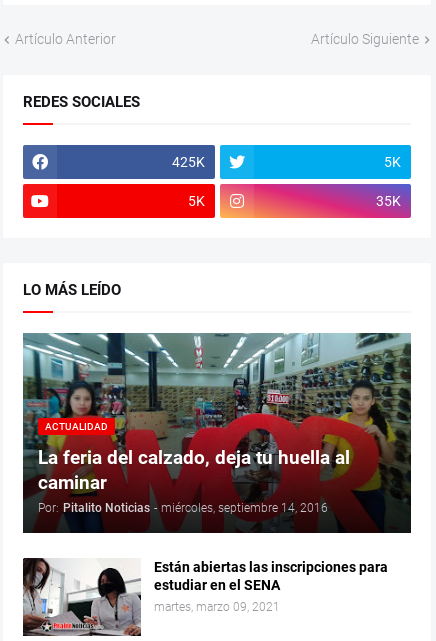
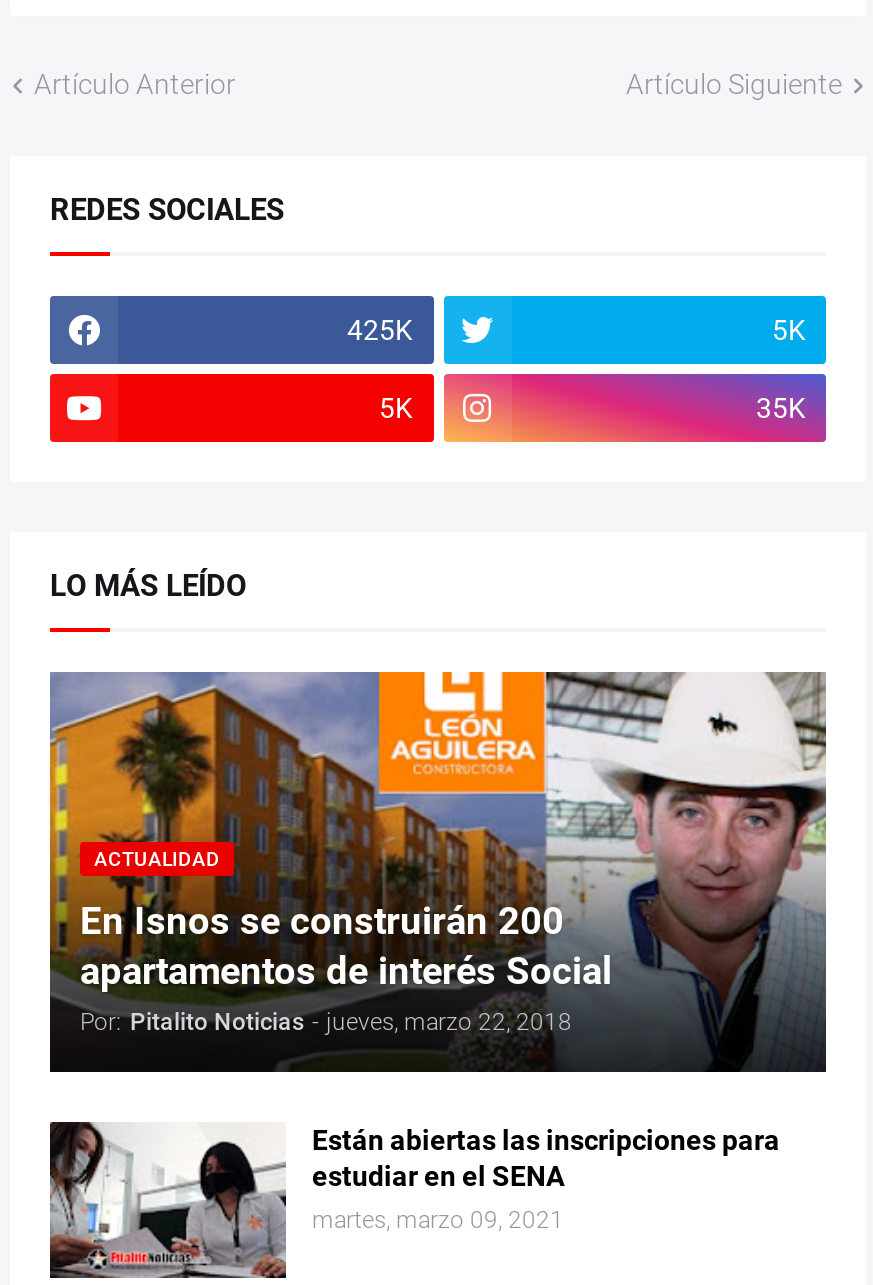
- [image]
- La feria del calzado, deja tu huella al
- caminar
- Por: Pitalito Noticias - miércoles, septiembre 14, 2016
+ [image]
+ En Isnos se construirán 200
+ apartamentos de interés Social
+ Por: Pitalito Noticias - jueves, marzo 22, 2018
